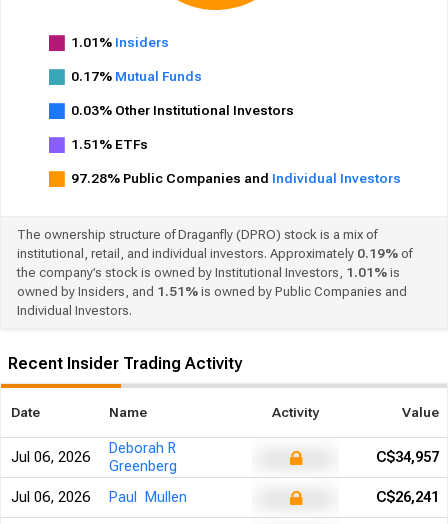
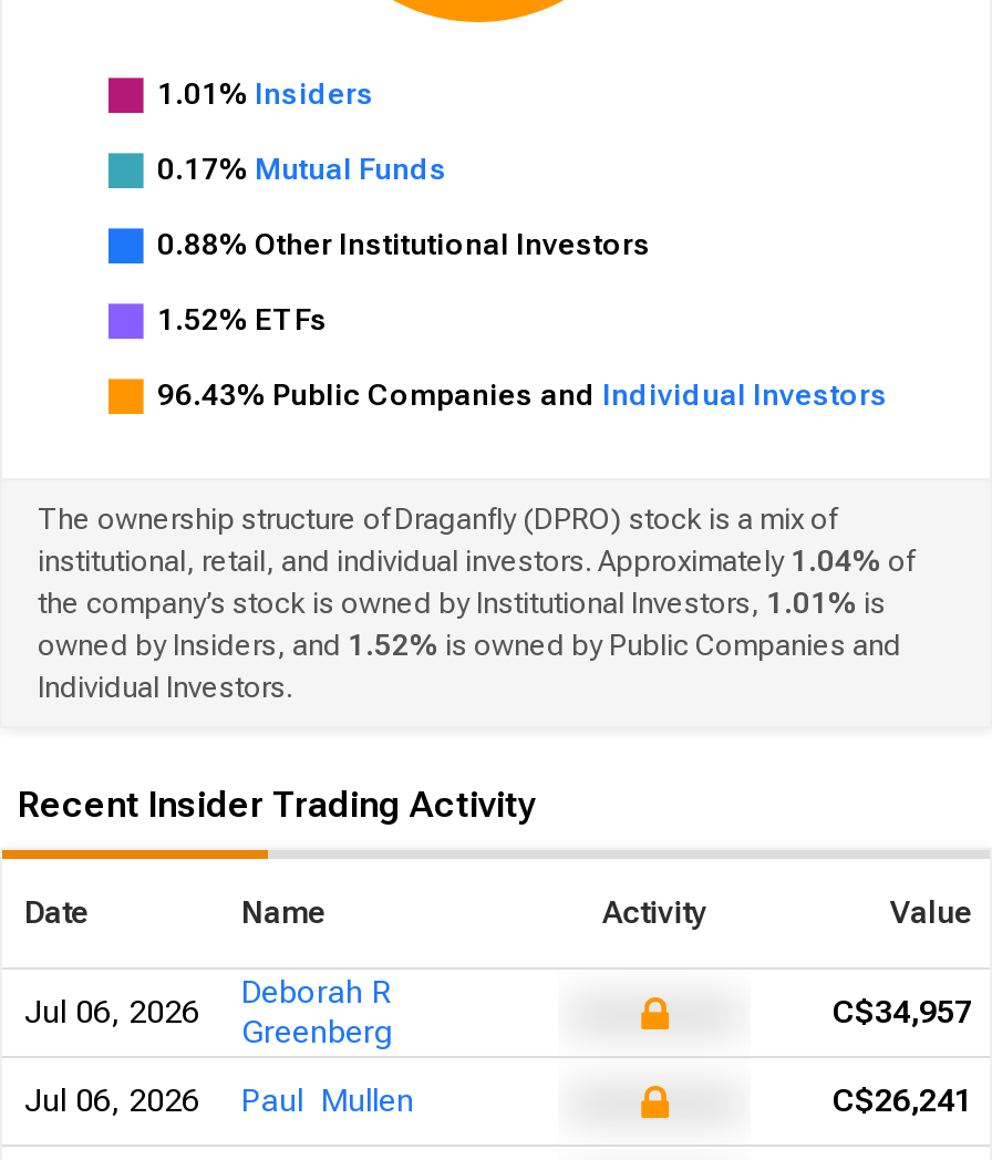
- 0.03% Other Institutional Investors
+ 0.88% Other Institutional Investors

- 1.51% ETFs
+ 1.52% ETFs

- 97.28% Public Companies and Individual Investors
+ 96.43% Public Companies and Individual Investors

- institutional, retail, and individual investors. Approximately 0.19% of
+ institutional, retail, and individual investors. Approximately 1.04% of

- owned by Insiders, and 1.51% is owned by Public Companies and
+ owned by Insiders, and 1.52% is owned by Public Companies and
